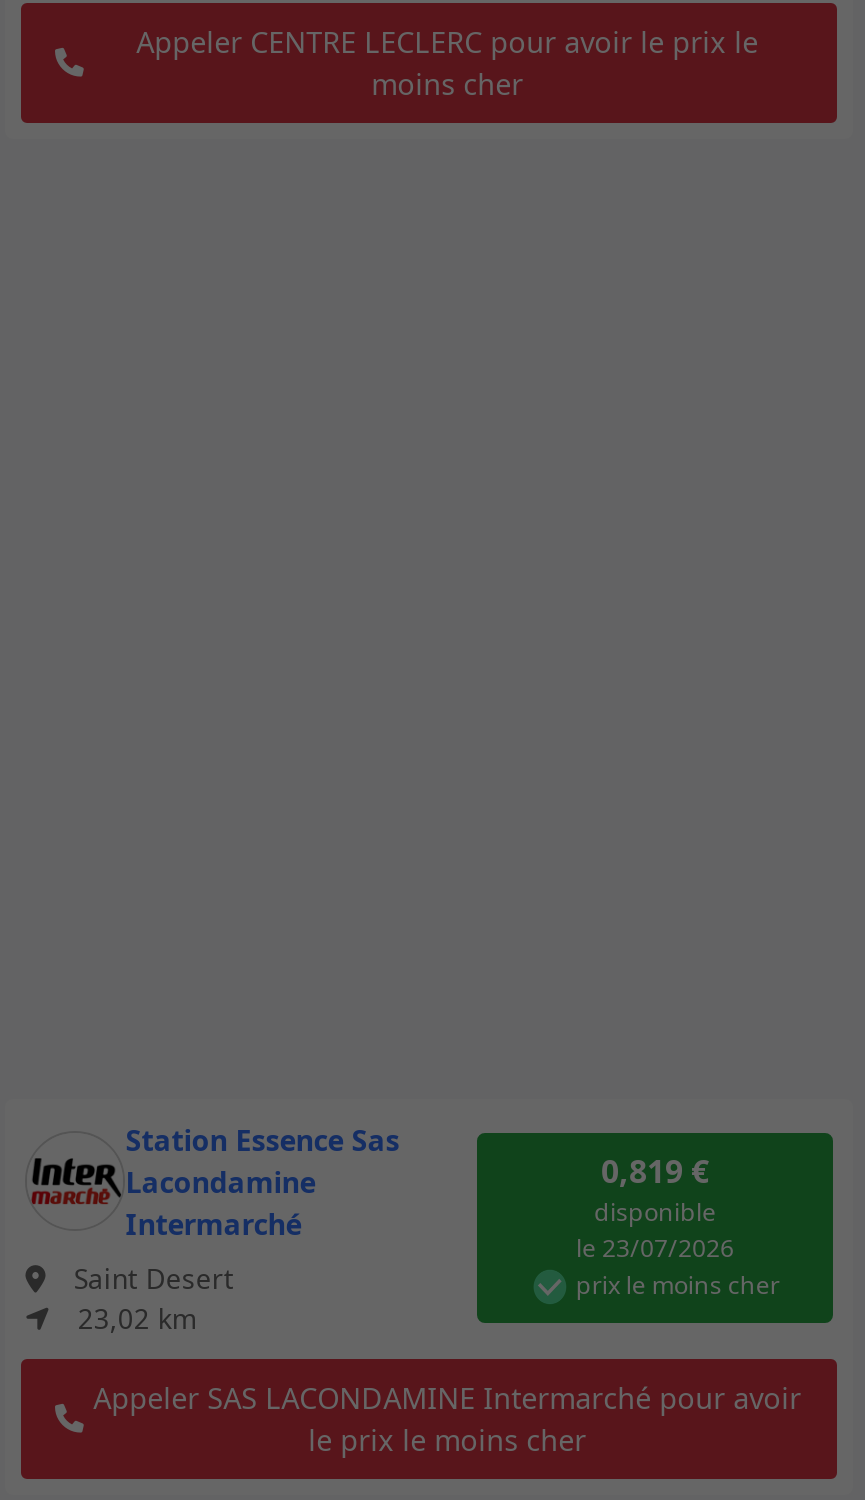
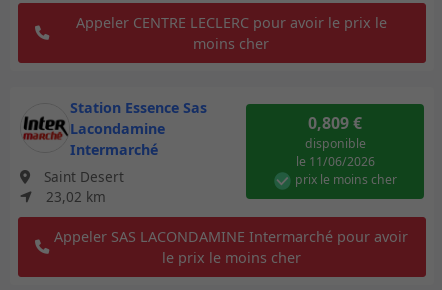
- 0,819 €
+ 0,809 €

- le 23/07/2026
+ le 11/06/2026
